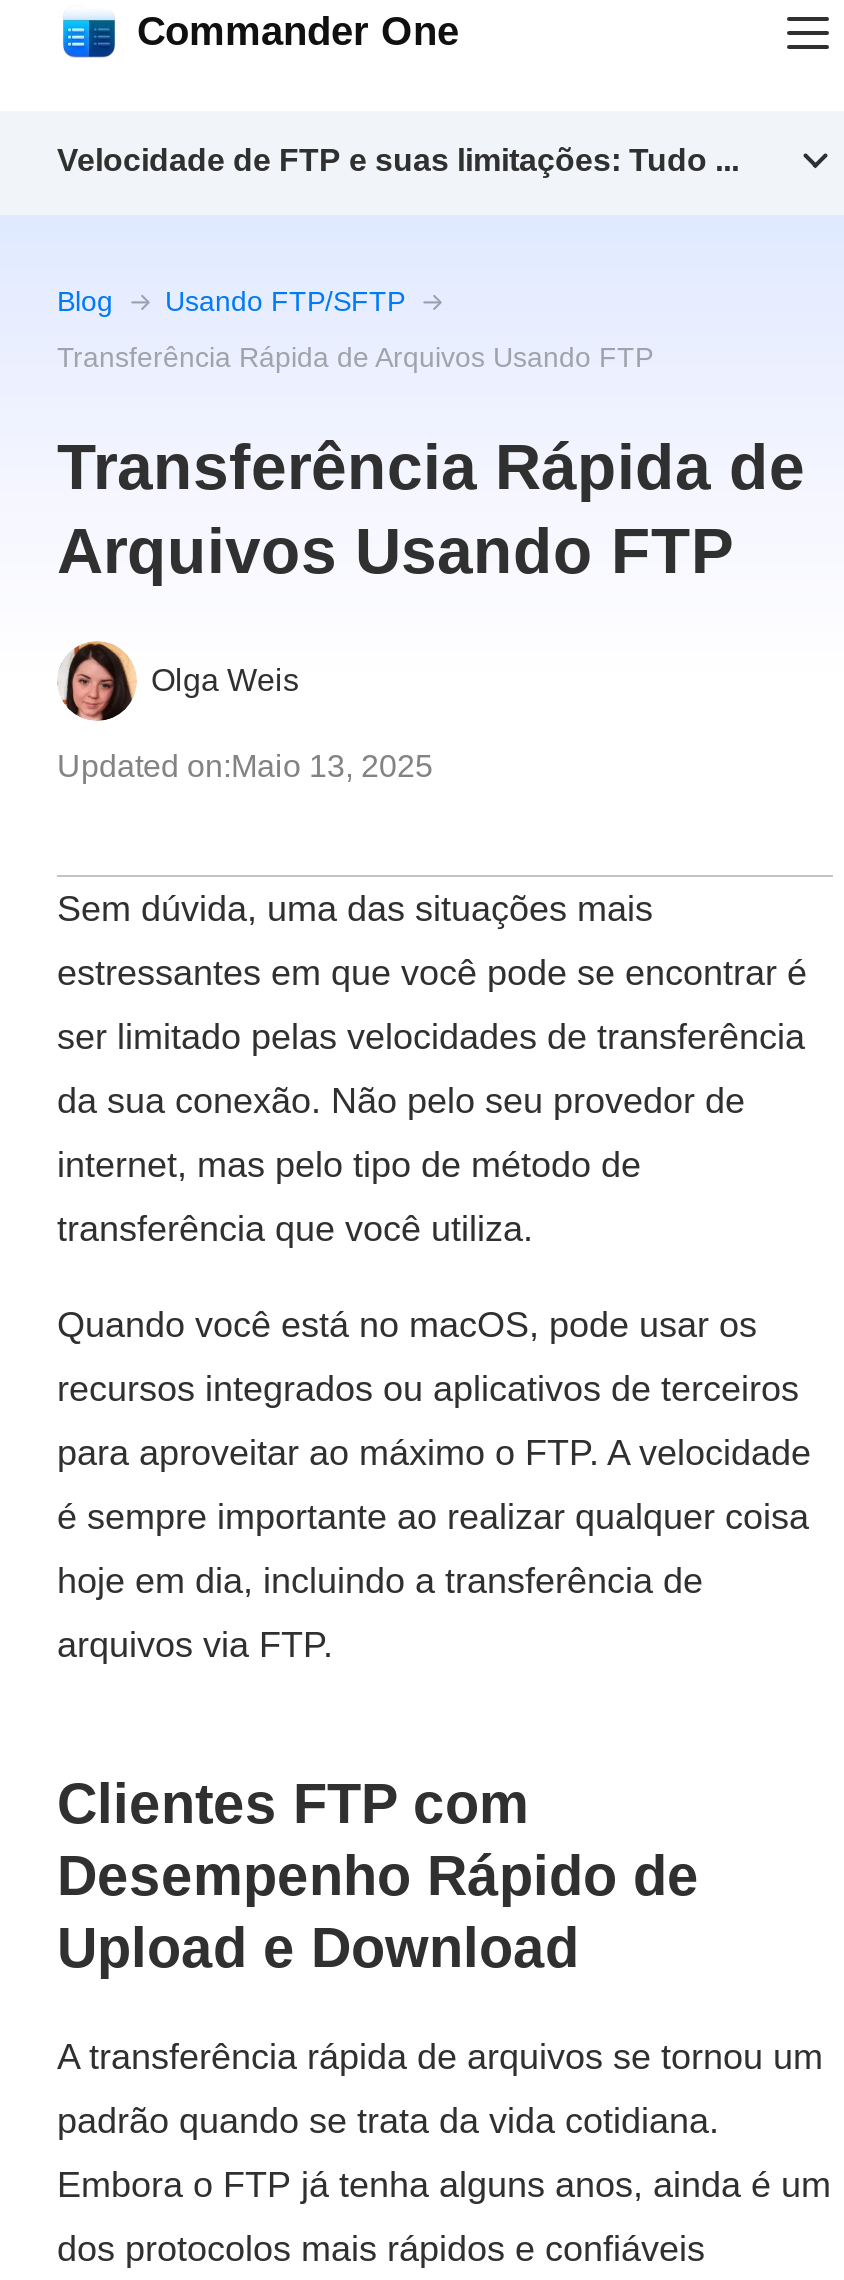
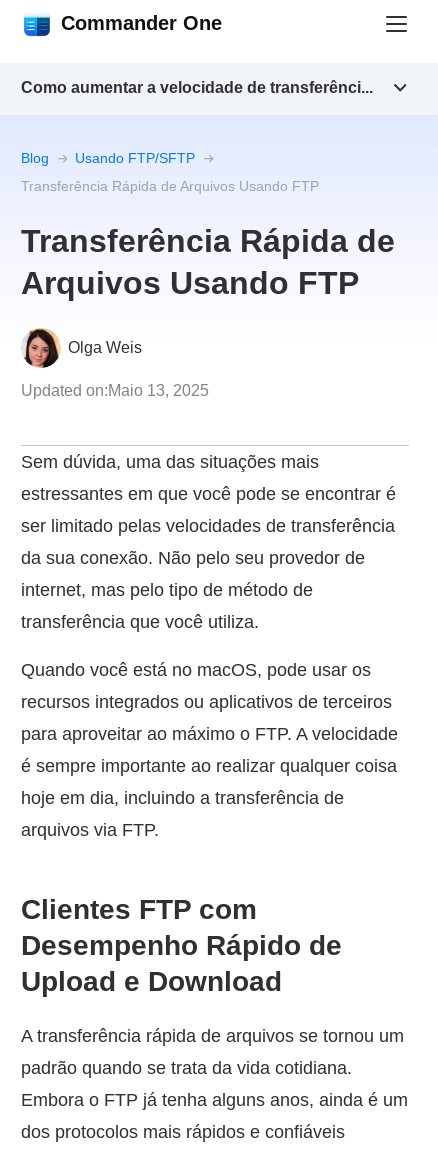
- Velocidade de FTP e suas limitações: Tudo ...
+ Como aumentar a velocidade de transferênci...
